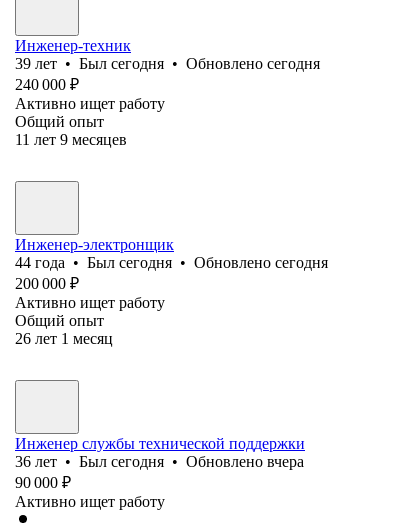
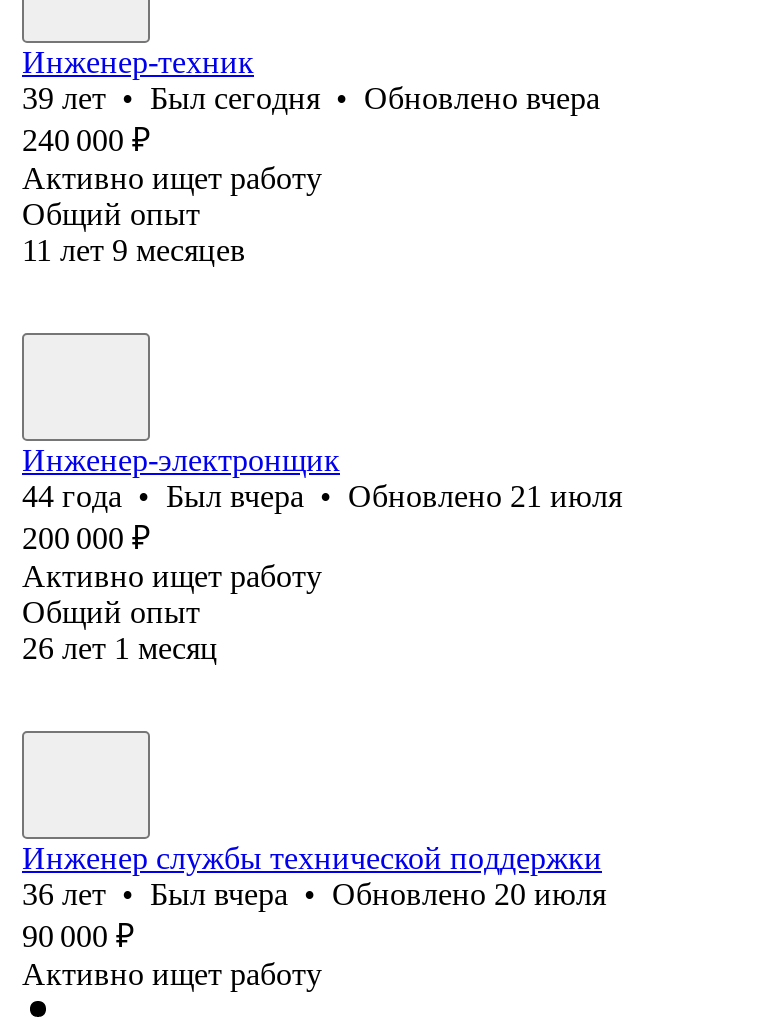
- 39 лет • Был сегодня • Обновлено сегодня
+ 39 лет • Был сегодня • Обновлено вчера

- 44 года • Был сегодня • Обновлено сегодня
+ 44 года • Был вчера • Обновлено 21 июля

- 36 лет • Был сегодня • Обновлено вчера
+ 36 лет • Был вчера • Обновлено 20 июля
